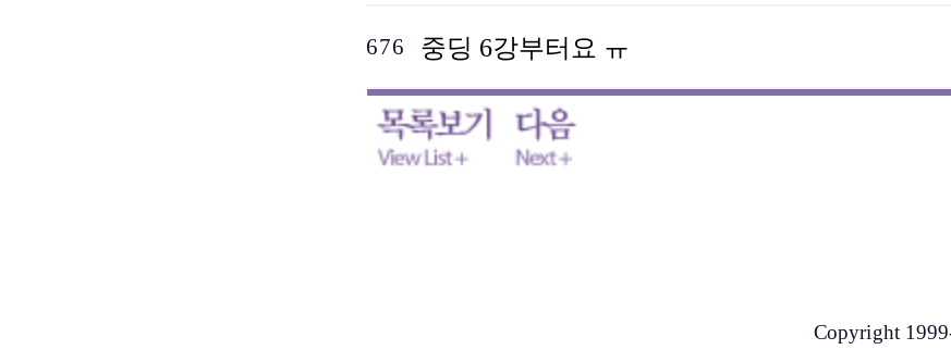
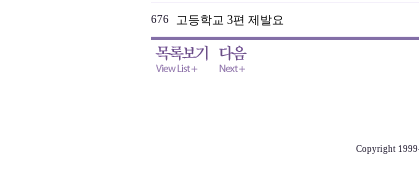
- 중딩 6강부터요 ㅠ
+ 고등학교 3편 제발요
